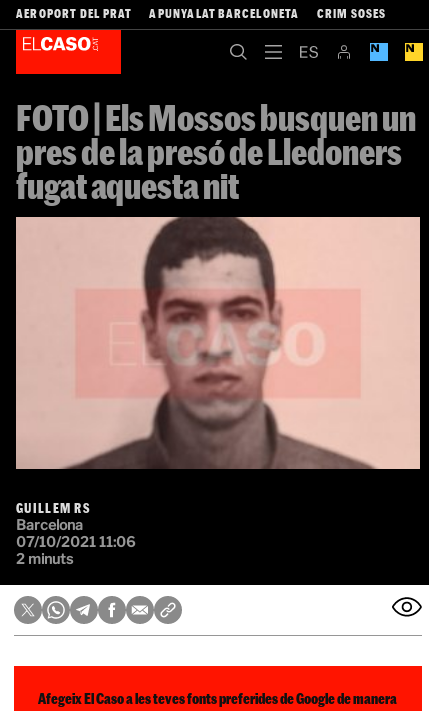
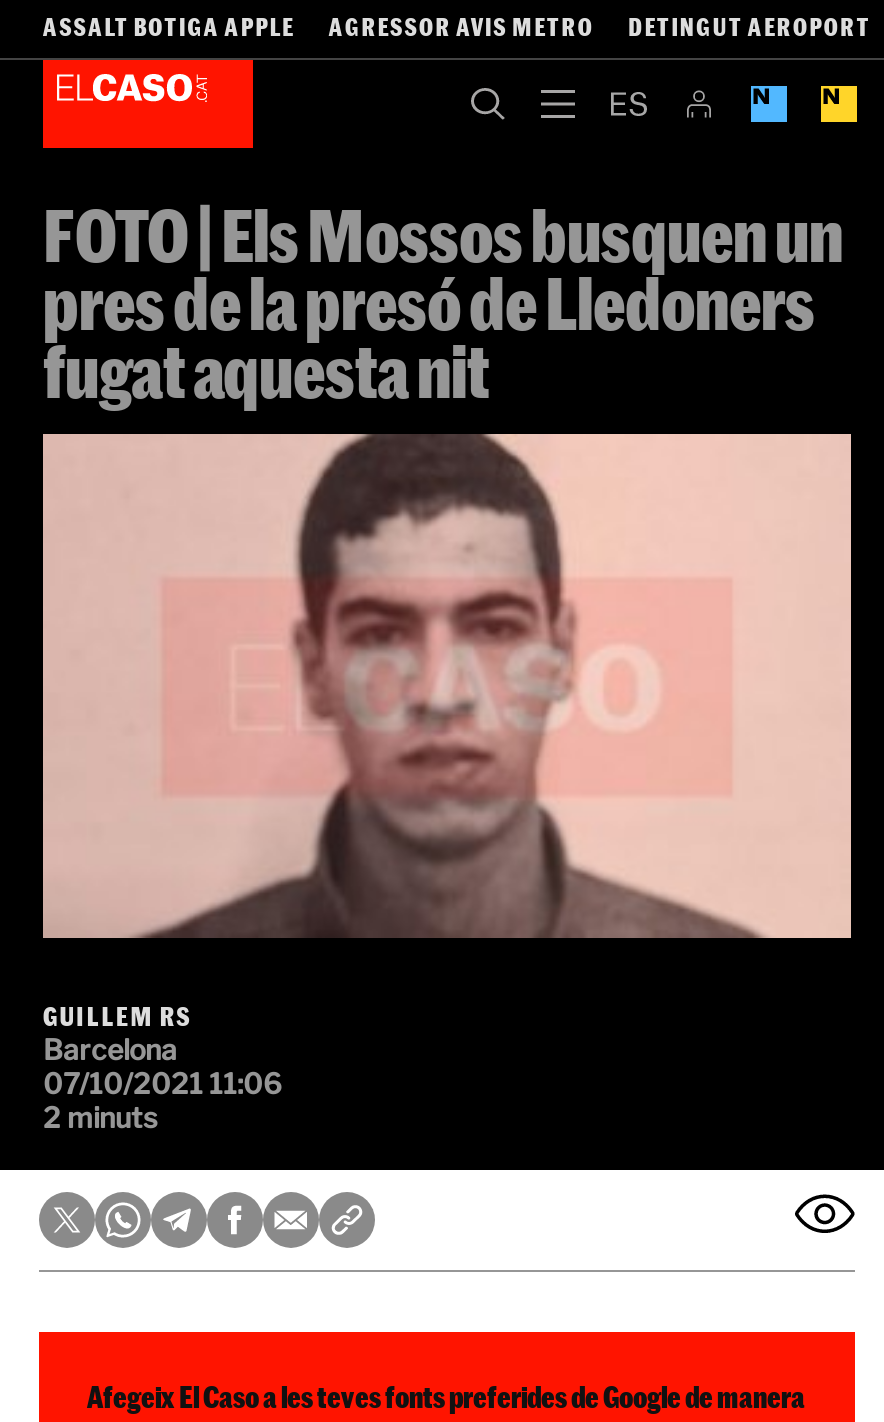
- AEROPORT DEL PRAT
- APUNYALAT BARCELONETA
- CRIM SOSES
+ ASSALT BOTIGA APPLE
+ AGRESSOR AVIS METRO
+ DETINGUT AEROPORT
